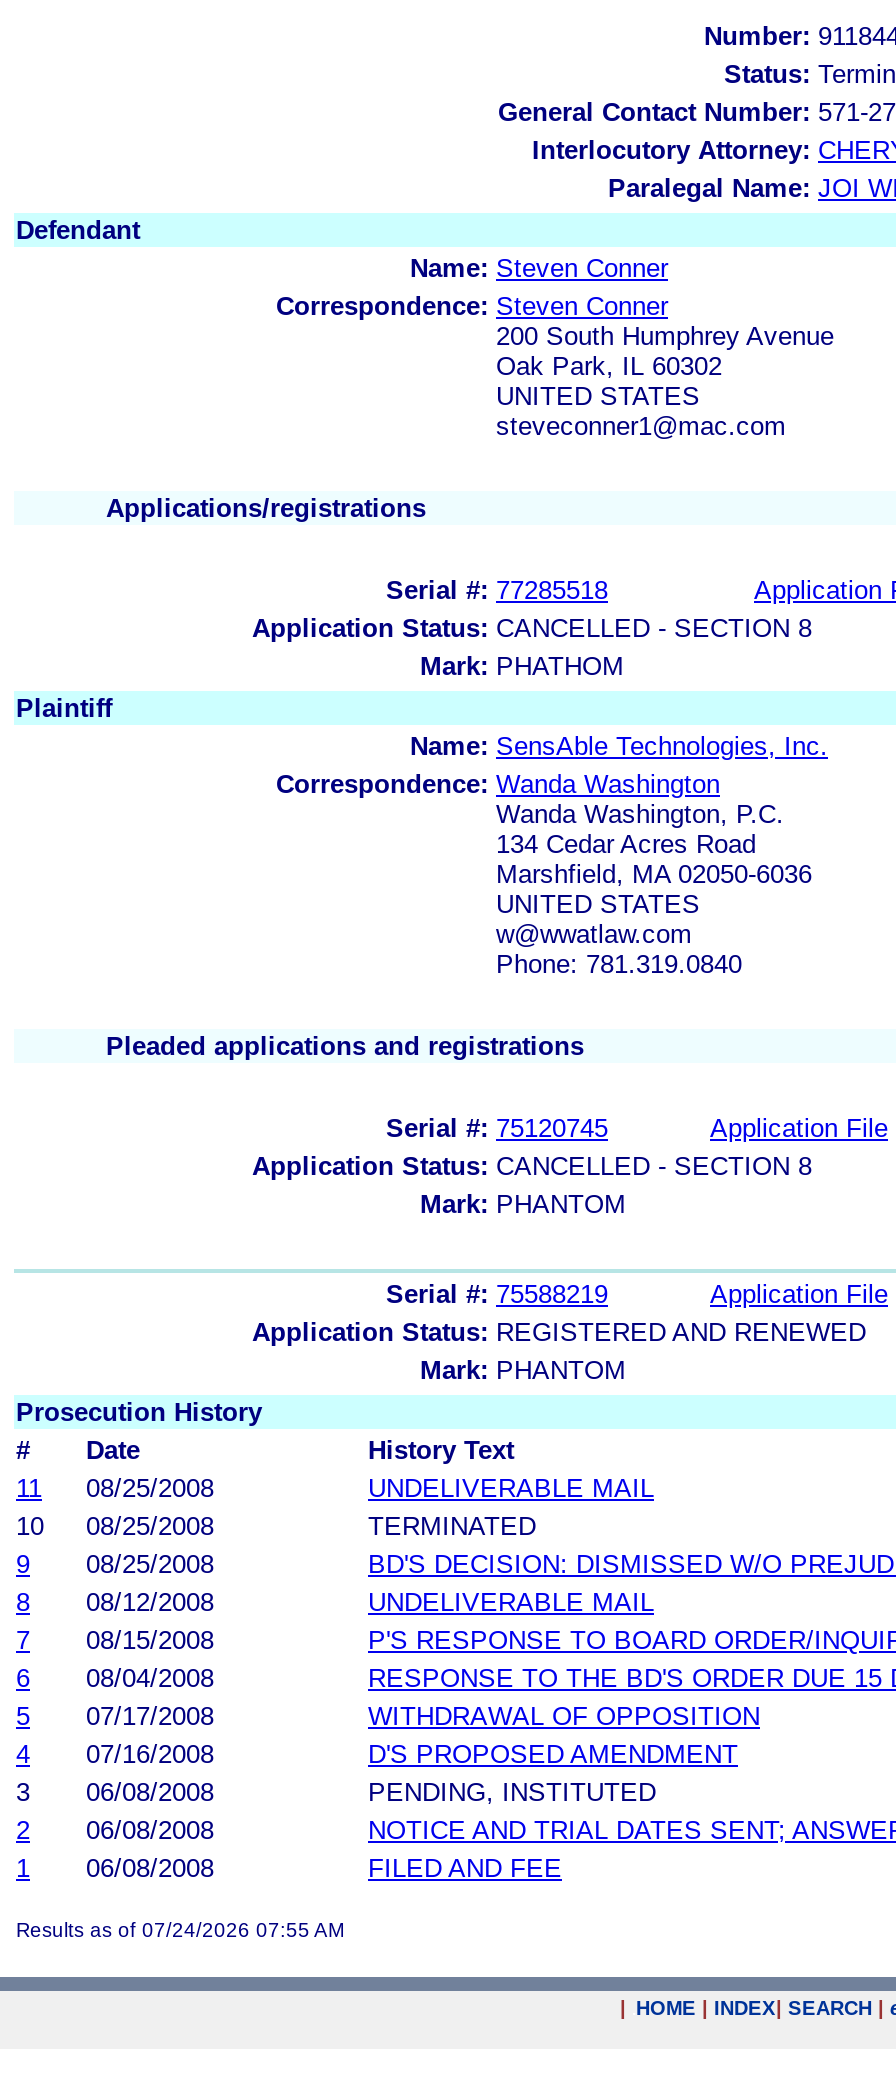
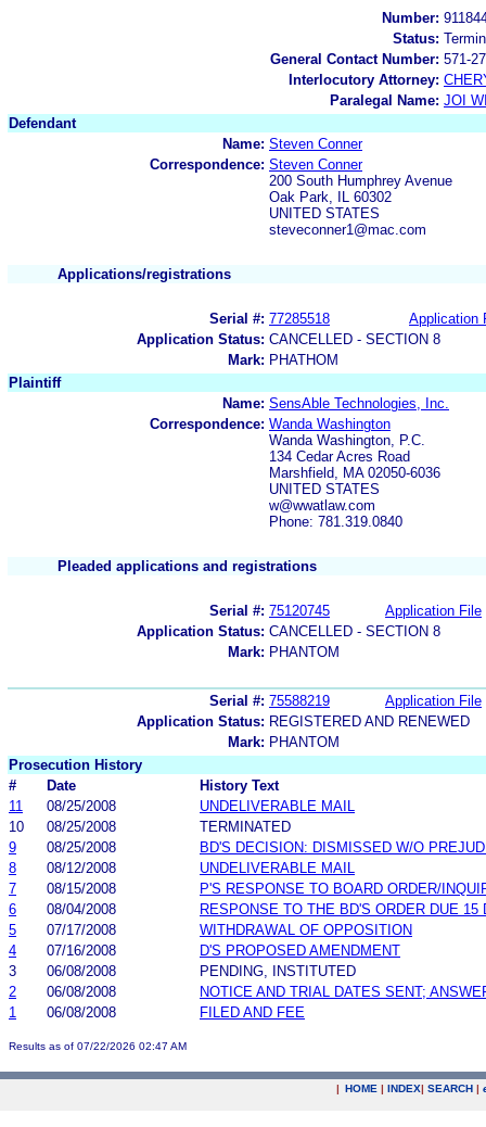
- Results as of 07/24/2026 07:55 AM
+ Results as of 07/22/2026 02:47 AM
